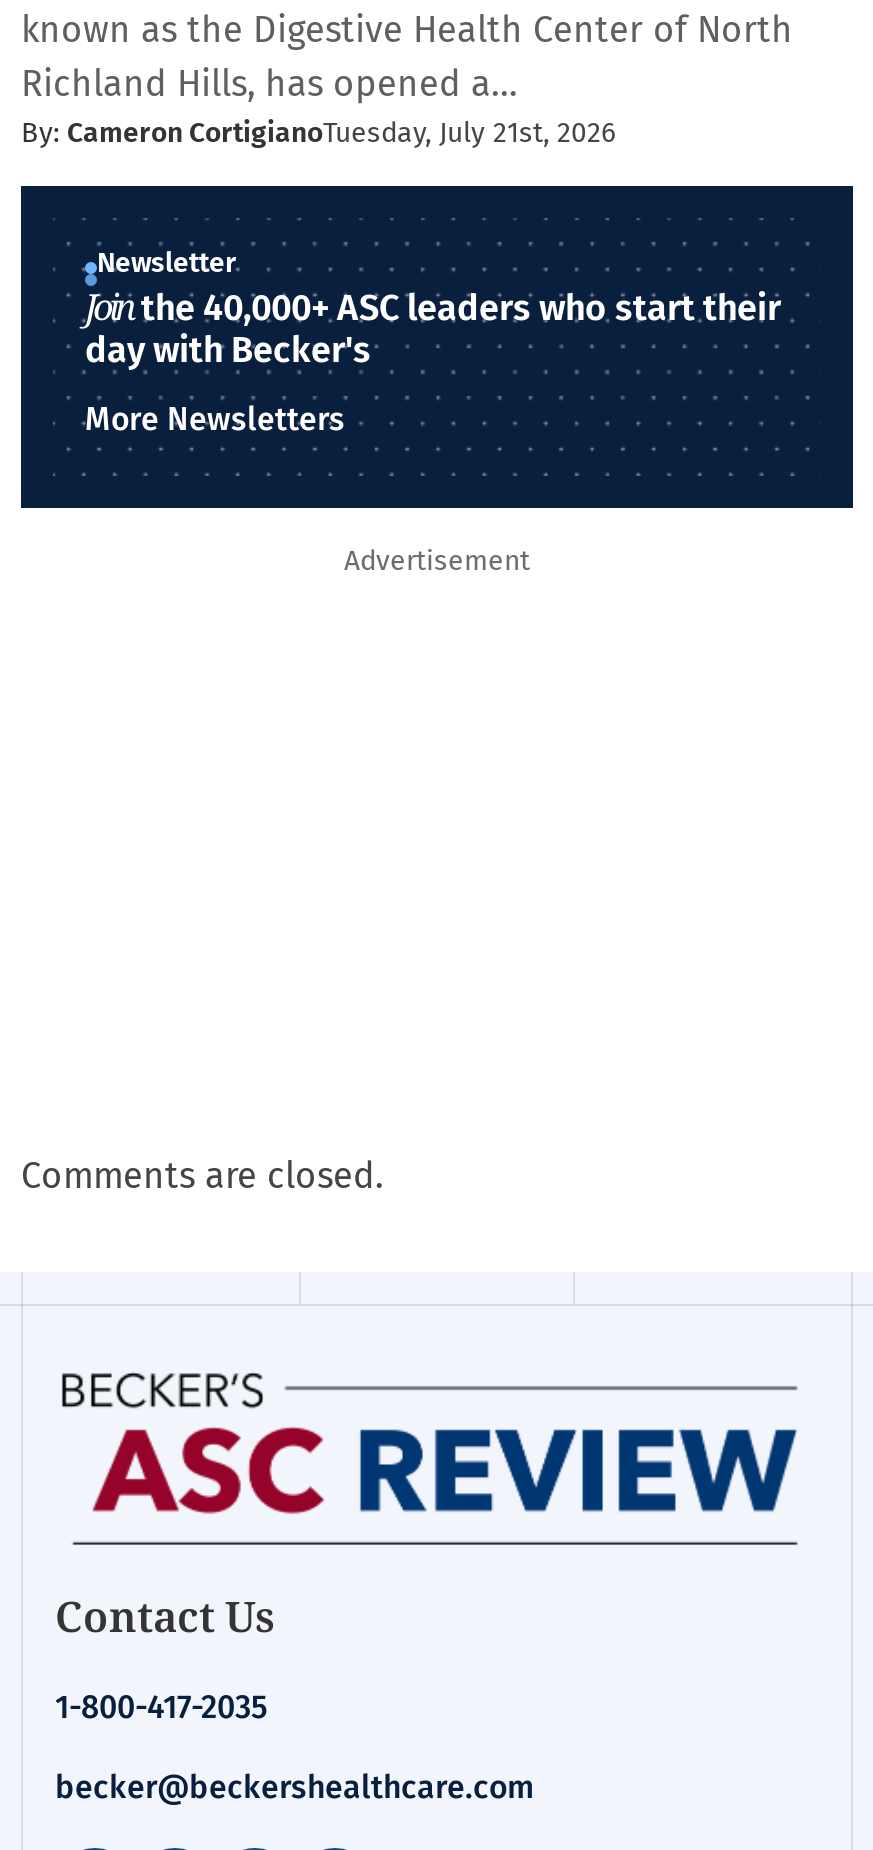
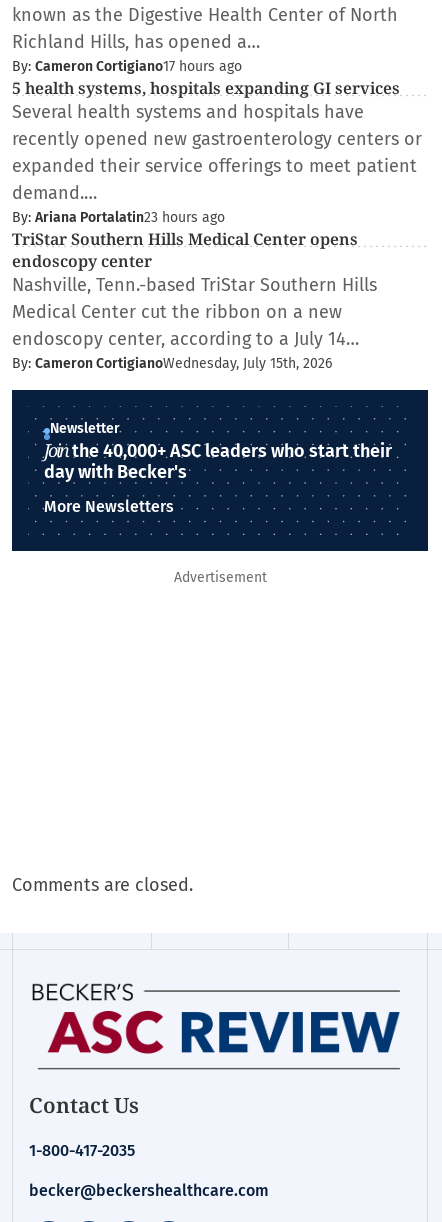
- By: Cameron CortigianoTuesday, July 21st, 2026
+ By: Cameron Cortigiano17 hours ago
+ 5 health systems, hospitals expanding GI services
+ Several health systems and hospitals have
+ recently opened new gastroenterology centers or
+ expanded their service offerings to meet patient
+ demand.…
+ By: Ariana Portalatin23 hours ago
+ TriStar Southern Hills Medical Center opens
+ endoscopy center
+ Nashville, Tenn.-based TriStar Southern Hills
+ Medical Center cut the ribbon on a new
+ endoscopy center, according to a July 14…
+ By: Cameron CortigianoWednesday, July 15th, 2026
